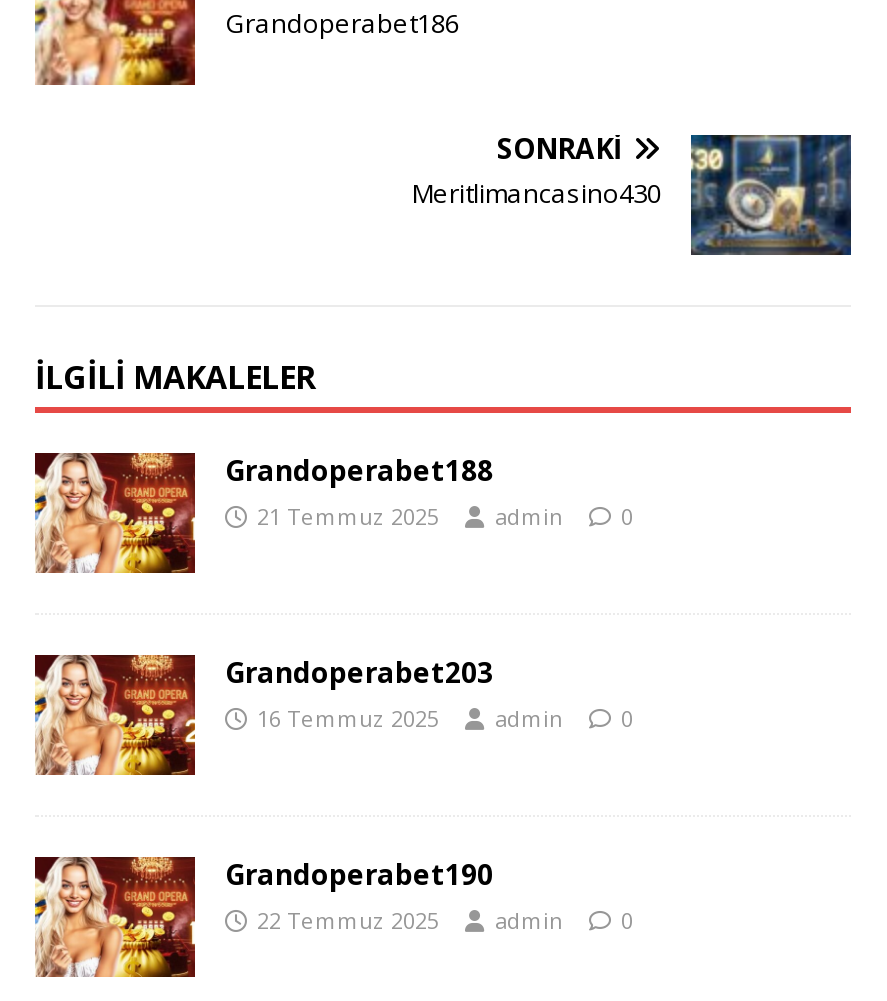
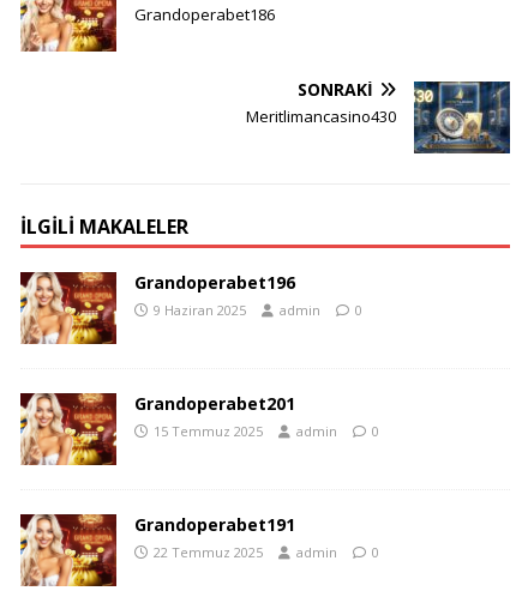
- Grandoperabet188
- 21 Temmuz 2025
+ Grandoperabet196
+ 9 Haziran 2025

- Grandoperabet203
- 16 Temmuz 2025
+ Grandoperabet201
+ 15 Temmuz 2025

- Grandoperabet190
+ Grandoperabet191
